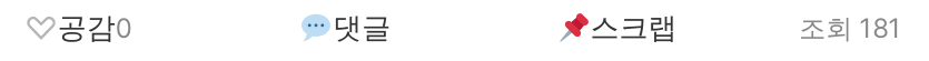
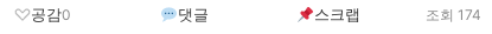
- 조회 181
+ 조회 174
